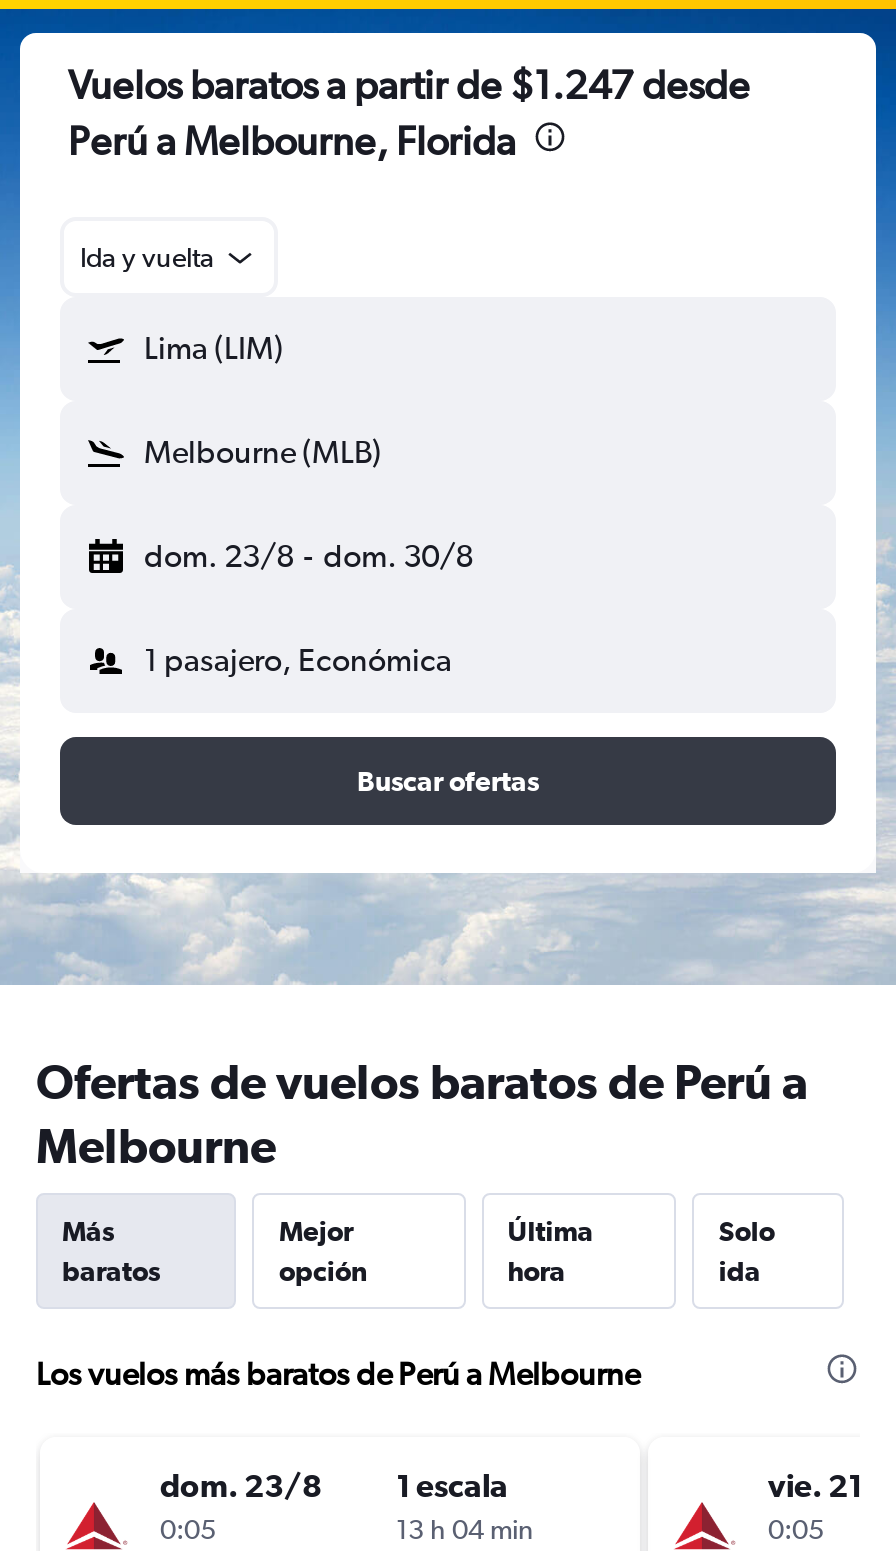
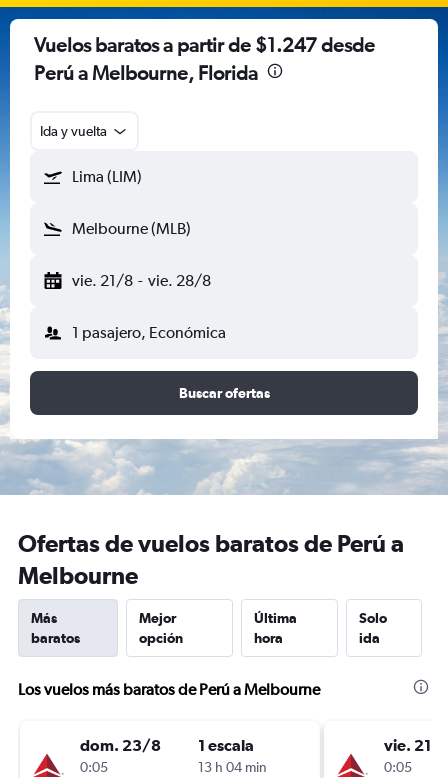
- dom. 23/8 - dom. 30/8
+ vie. 21/8 - vie. 28/8
